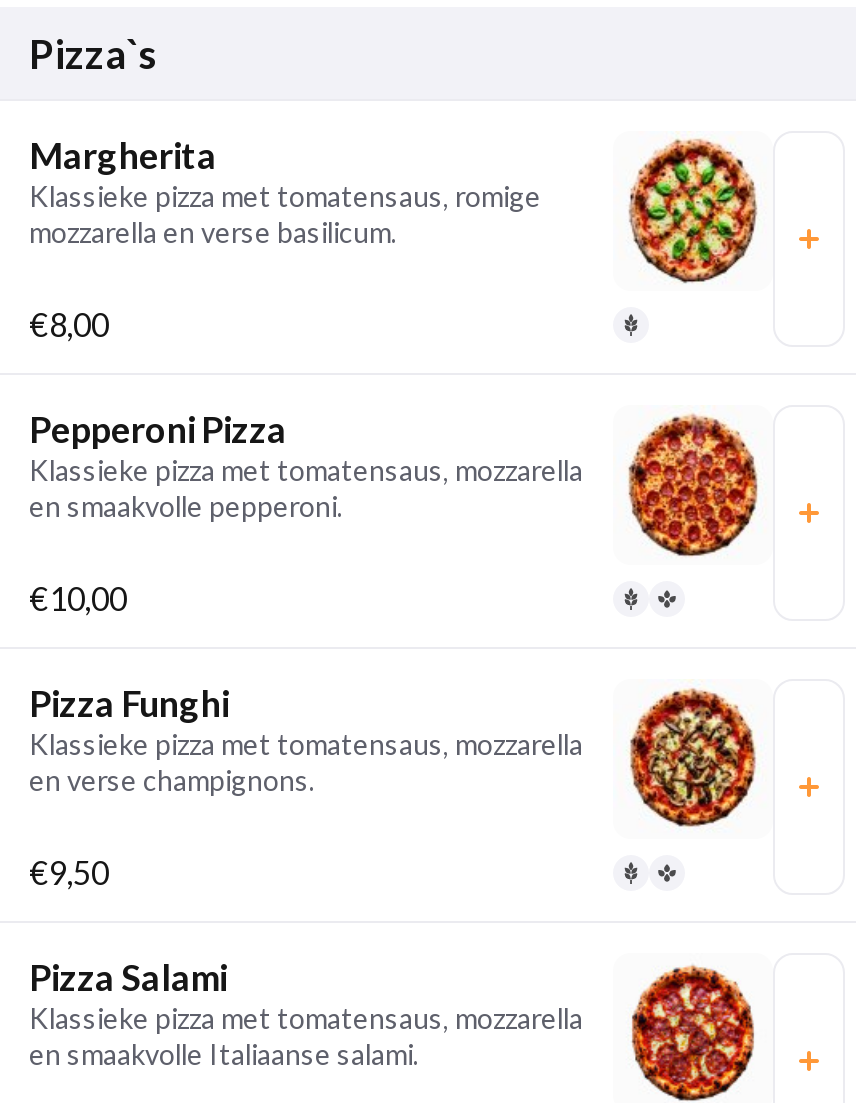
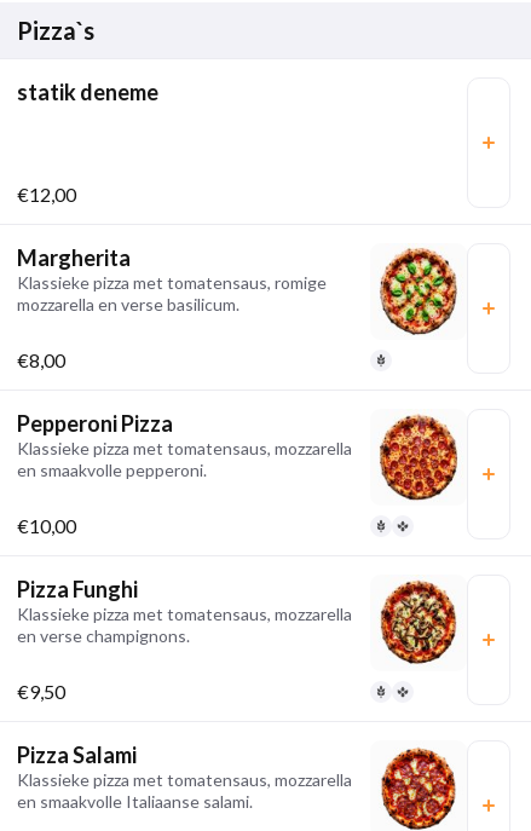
+ statik deneme

+ €12,00
